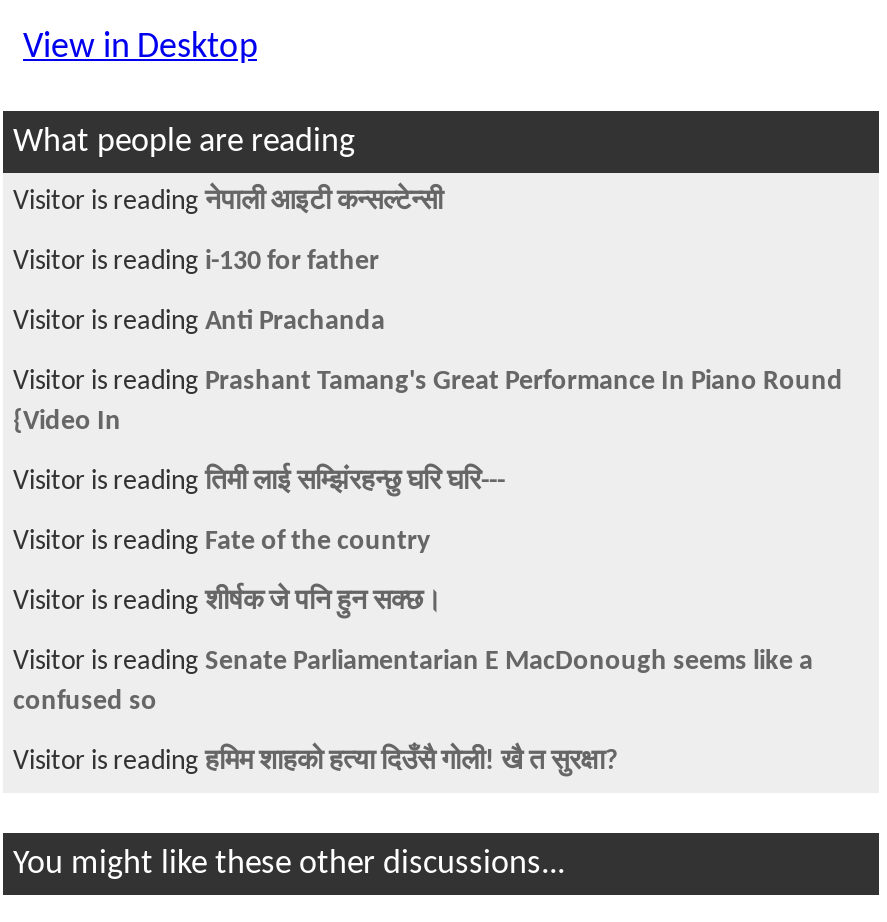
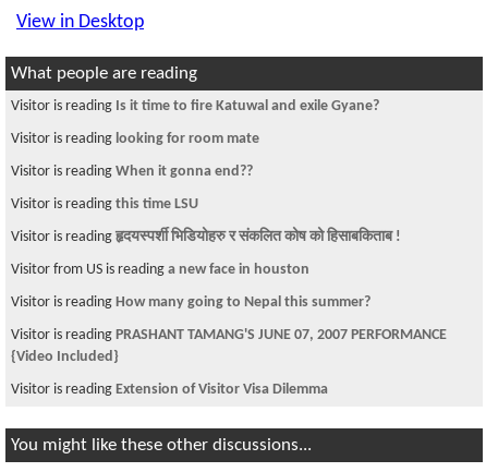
- Visitor is reading नेपाली आइटी कन्सल्टेन्सी
+ Visitor is reading Is it time to fire Katuwal and exile Gyane?

- Visitor is reading i-130 for father
+ Visitor is reading looking for room mate

- Visitor is reading Anti Prachanda
+ Visitor is reading When it gonna end??

- Visitor is reading Prashant Tamang's Great Performance In Piano Round
- {Video In
+ Visitor is reading this time LSU

- Visitor is reading तिमी लाई सम्झिंरहन्छु घरि घरि---
+ Visitor is reading हृदयस्पर्शी भिडियोहरु र संकलित कोष को हिसाबकिताब !

- Visitor is reading Fate of the country
+ Visitor from US is reading a new face in houston

- Visitor is reading शीर्षक जे पनि हुन सक्छ।
+ Visitor is reading How many going to Nepal this summer?

- Visitor is reading Senate Parliamentarian E MacDonough seems like a
- confused so
+ Visitor is reading PRASHANT TAMANG'S JUNE 07, 2007 PERFORMANCE
+ {Video Included}

- Visitor is reading हमिम शाहको हत्या दिउँसै गोली! खै त सुरक्षा?
+ Visitor is reading Extension of Visitor Visa Dilemma
